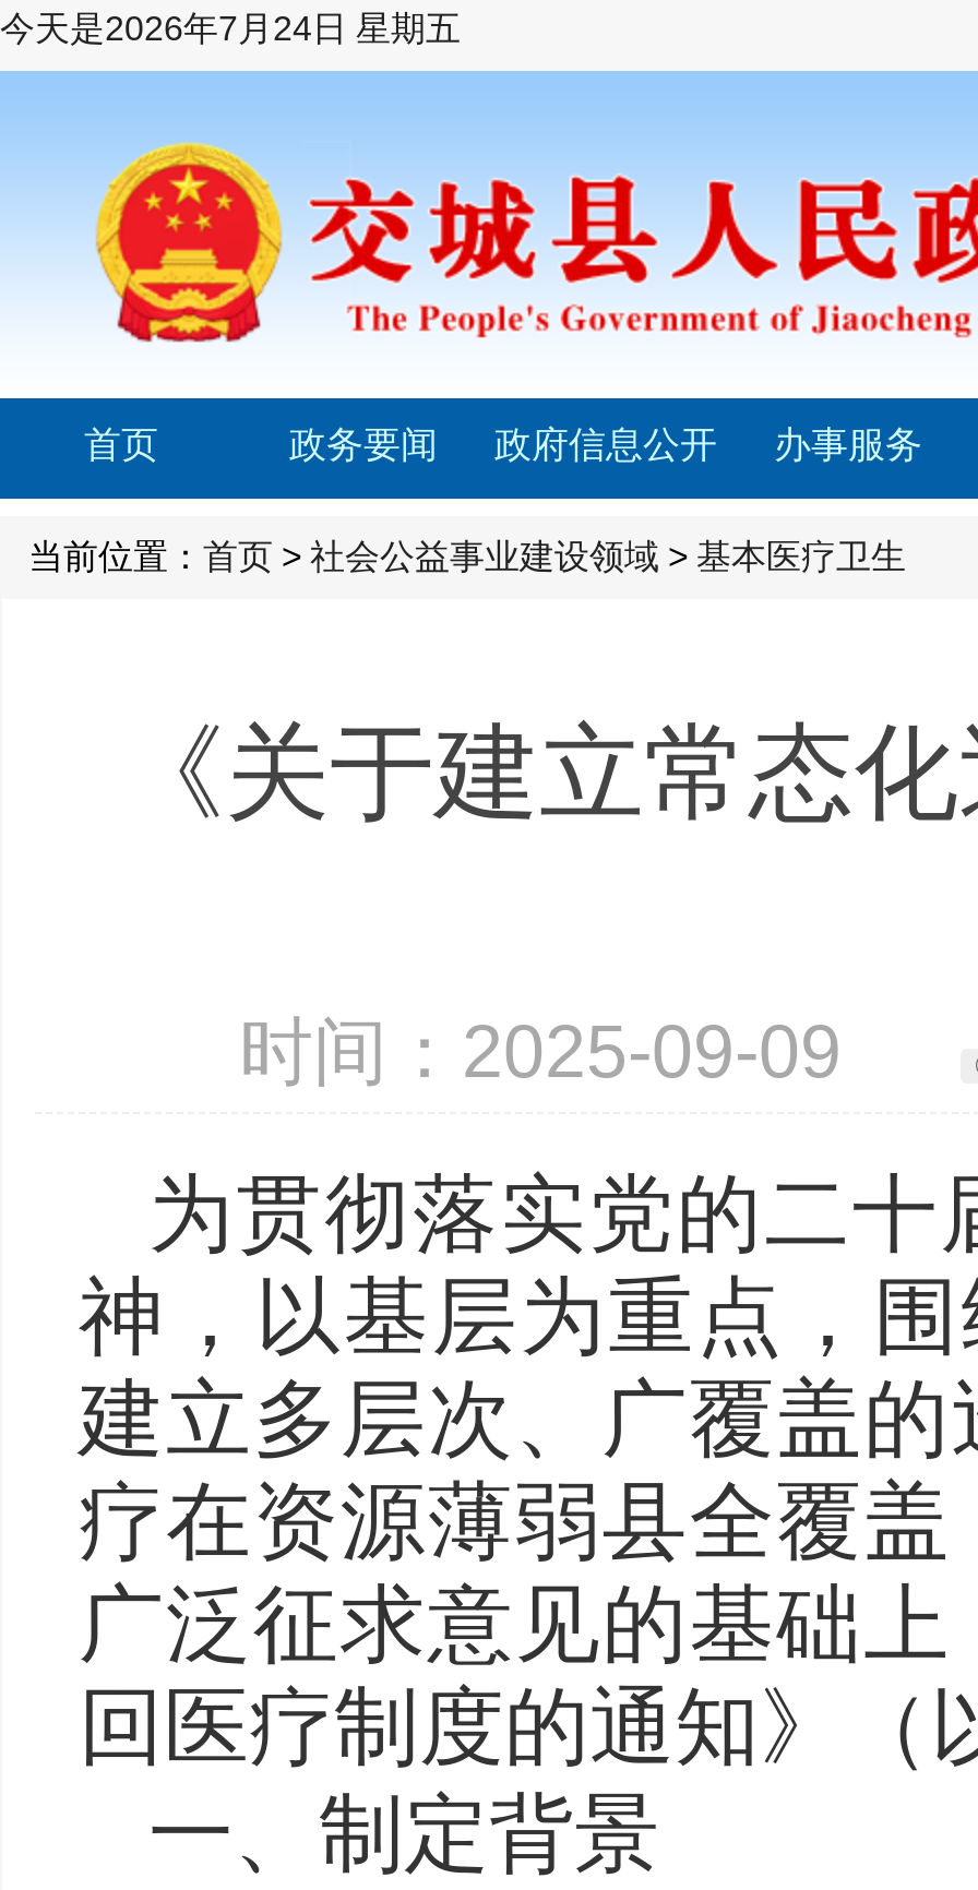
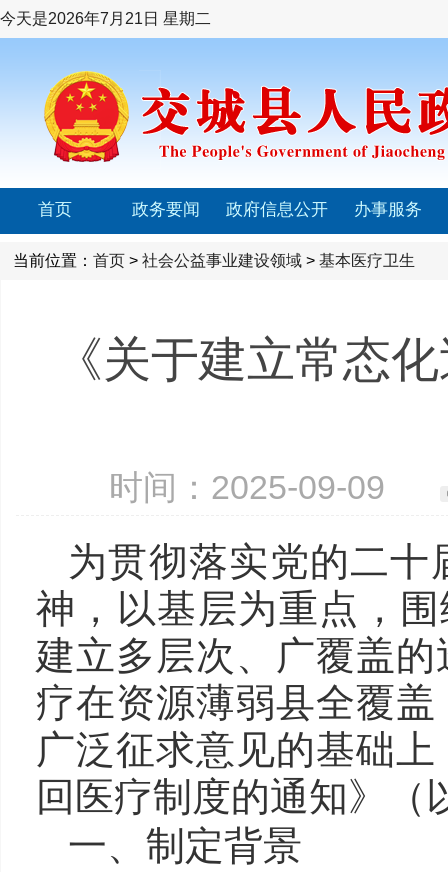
- 今天是2026年7月24日 星期五
+ 今天是2026年7月21日 星期二
